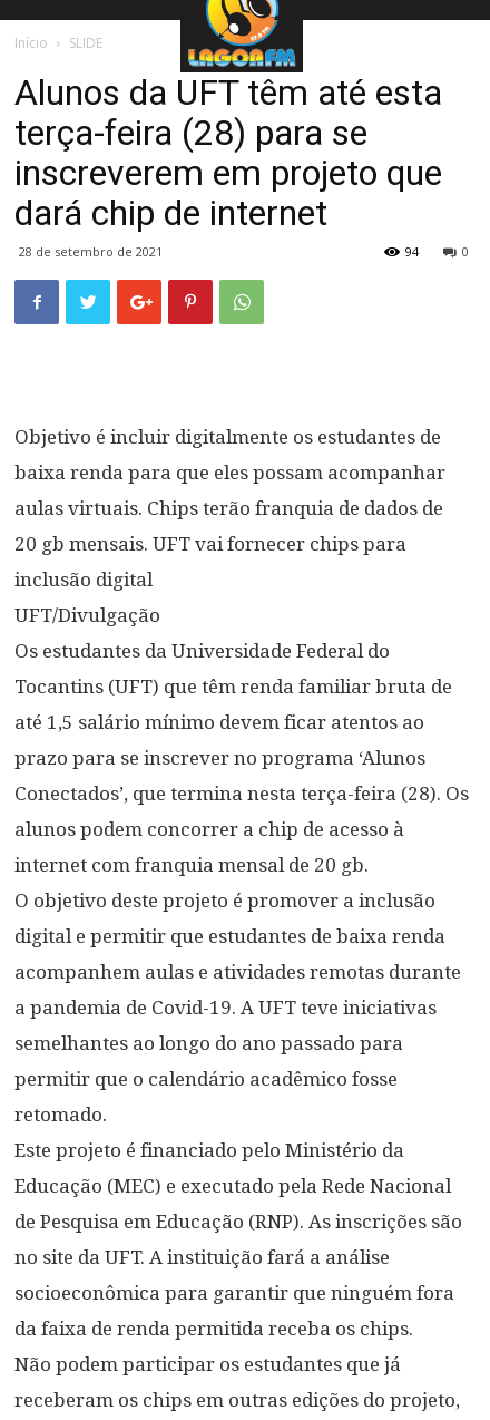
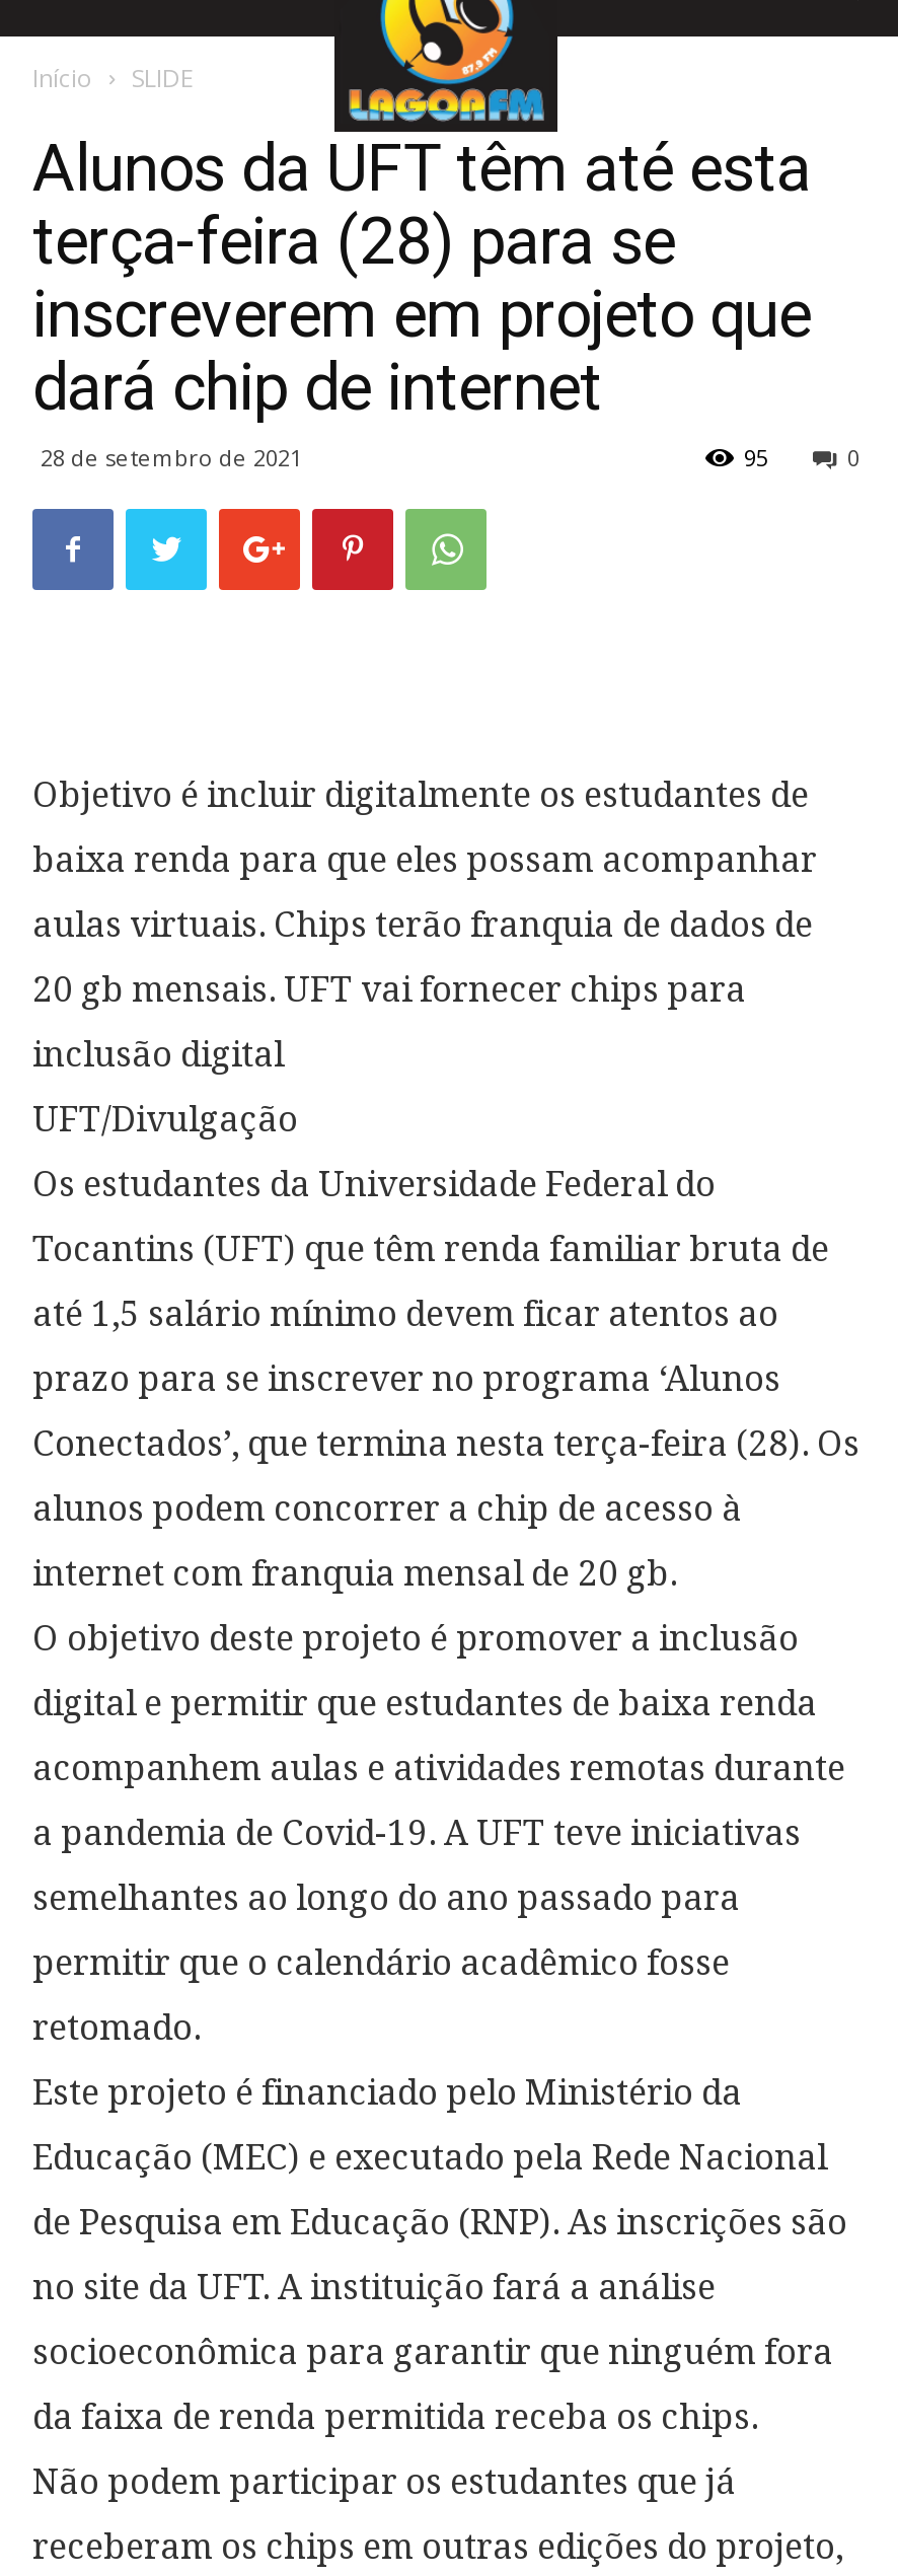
- 94
+ 95
